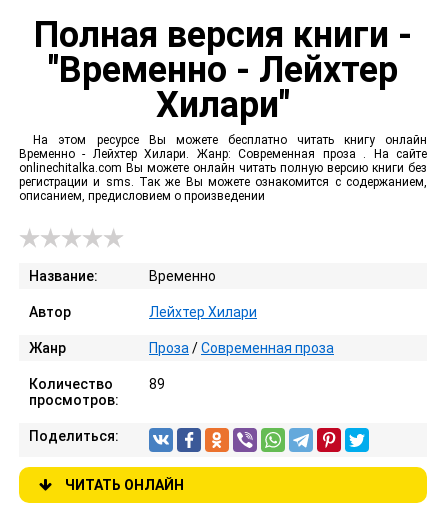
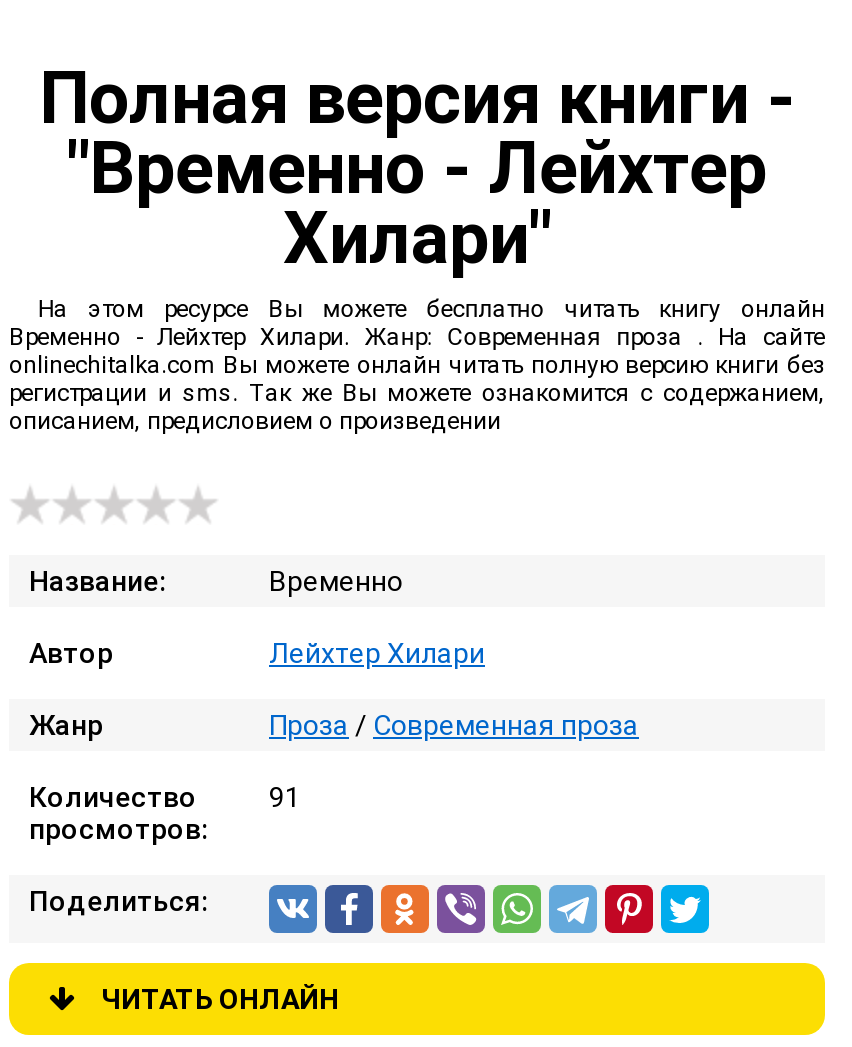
- 89
+ 91
